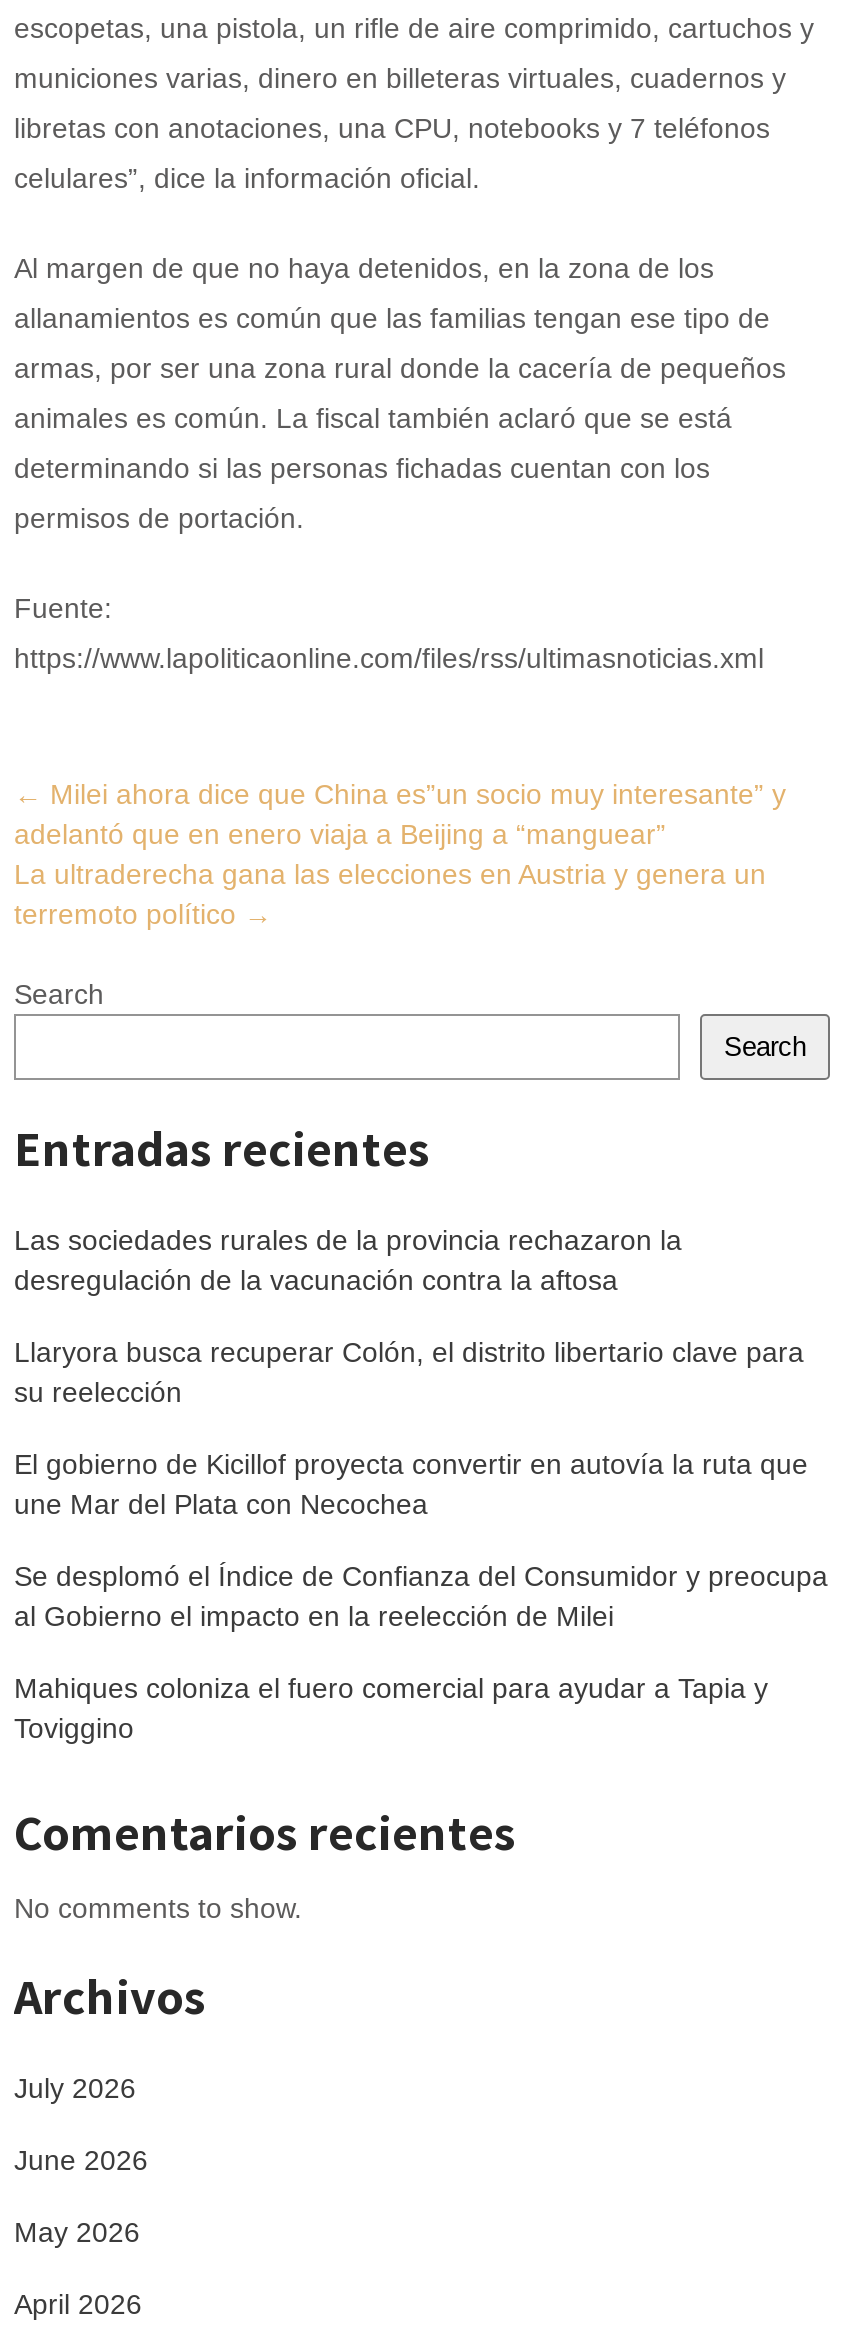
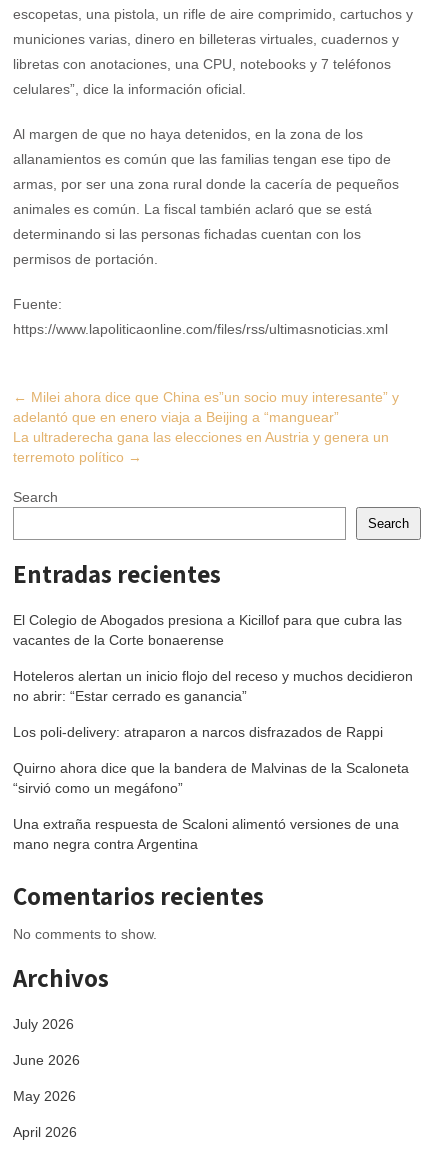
- Las sociedades rurales de la provincia rechazaron la
- desregulación de la vacunación contra la aftosa
+ El Colegio de Abogados presiona a Kicillof para que cubra las
+ vacantes de la Corte bonaerense

- Llaryora busca recuperar Colón, el distrito libertario clave para
- su reelección
+ Hoteleros alertan un inicio flojo del receso y muchos decidieron
+ no abrir: “Estar cerrado es ganancia”

- El gobierno de Kicillof proyecta convertir en autovía la ruta que
- une Mar del Plata con Necochea
+ Los poli-delivery: atraparon a narcos disfrazados de Rappi

- Se desplomó el Índice de Confianza del Consumidor y preocupa
- al Gobierno el impacto en la reelección de Milei
+ Quirno ahora dice que la bandera de Malvinas de la Scaloneta
+ “sirvió como un megáfono”

- Mahiques coloniza el fuero comercial para ayudar a Tapia y
- Toviggino
+ Una extraña respuesta de Scaloni alimentó versiones de una
+ mano negra contra Argentina
